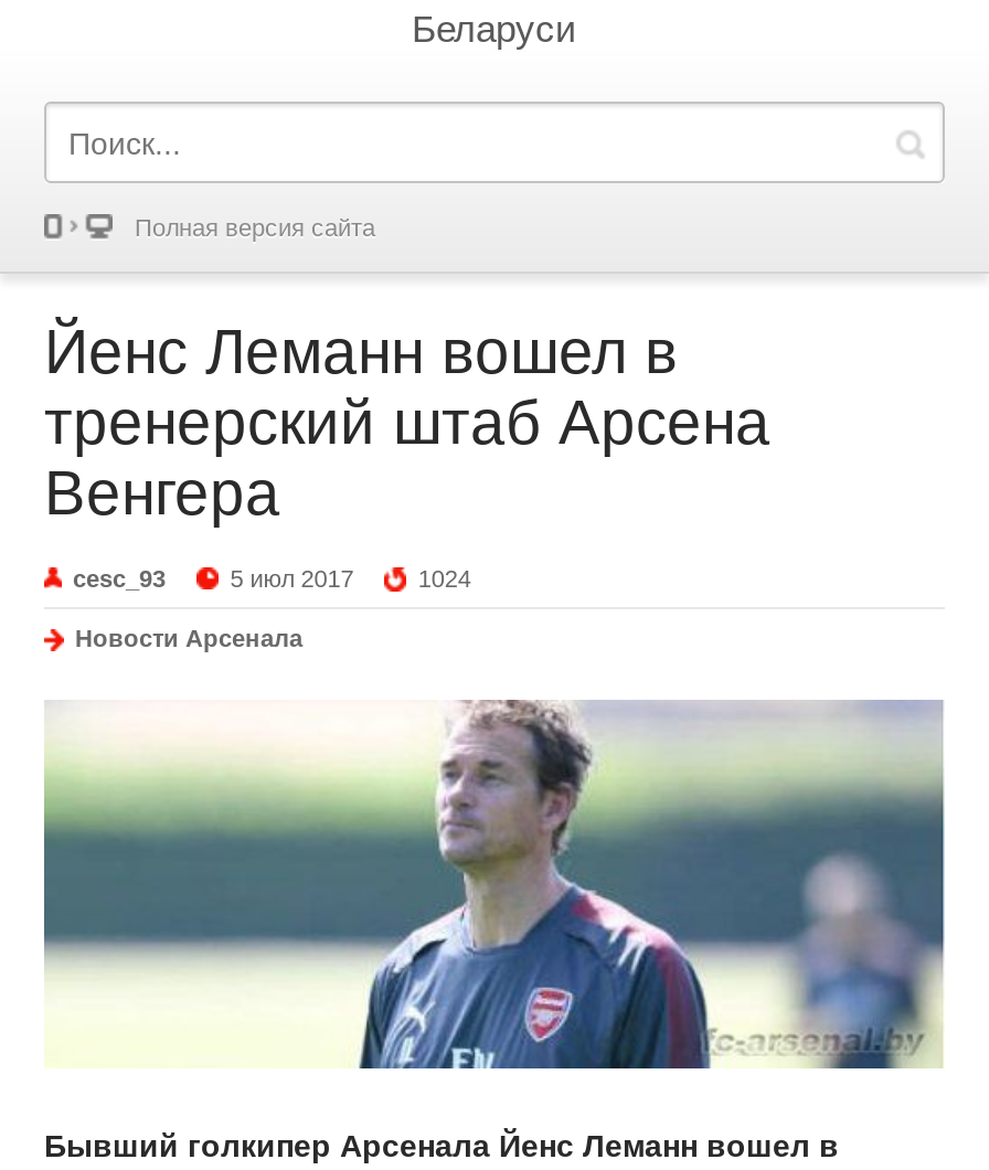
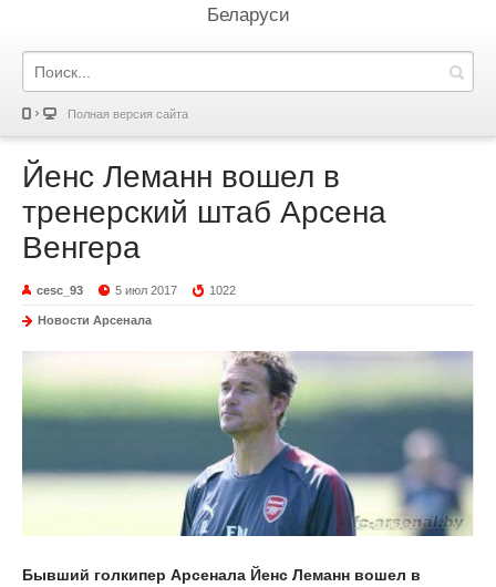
- 1024
+ 1022
